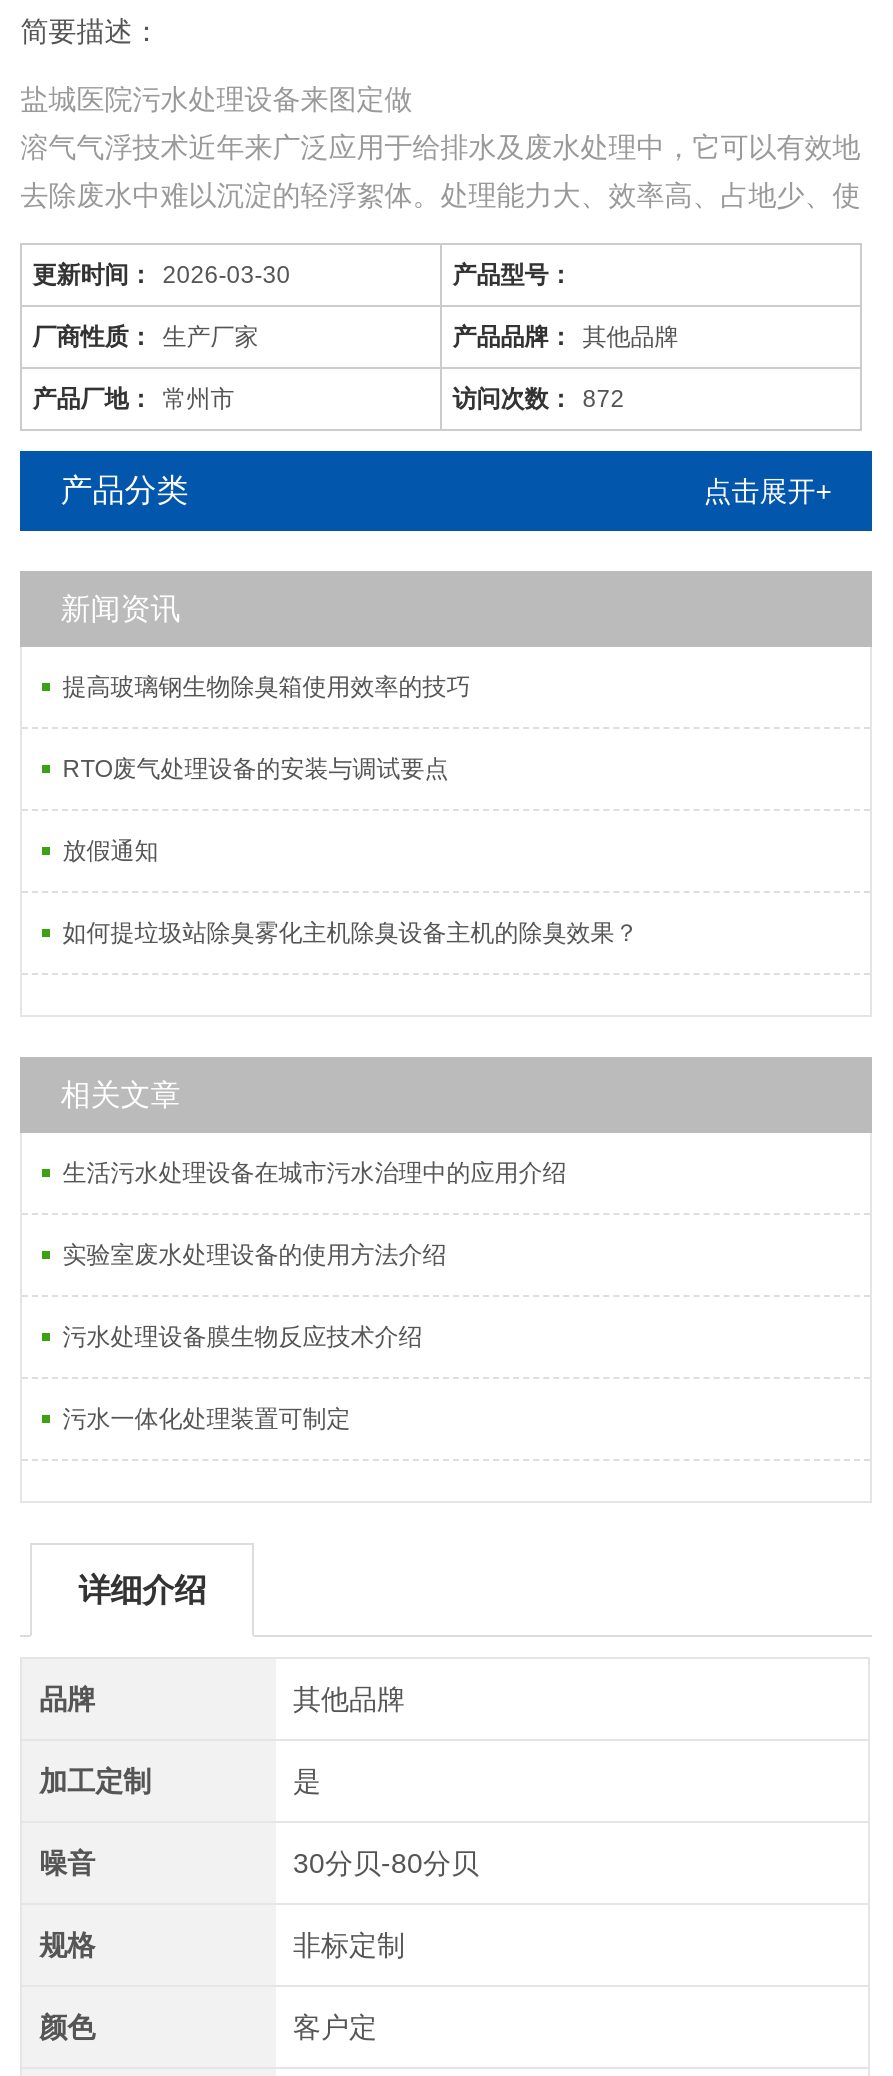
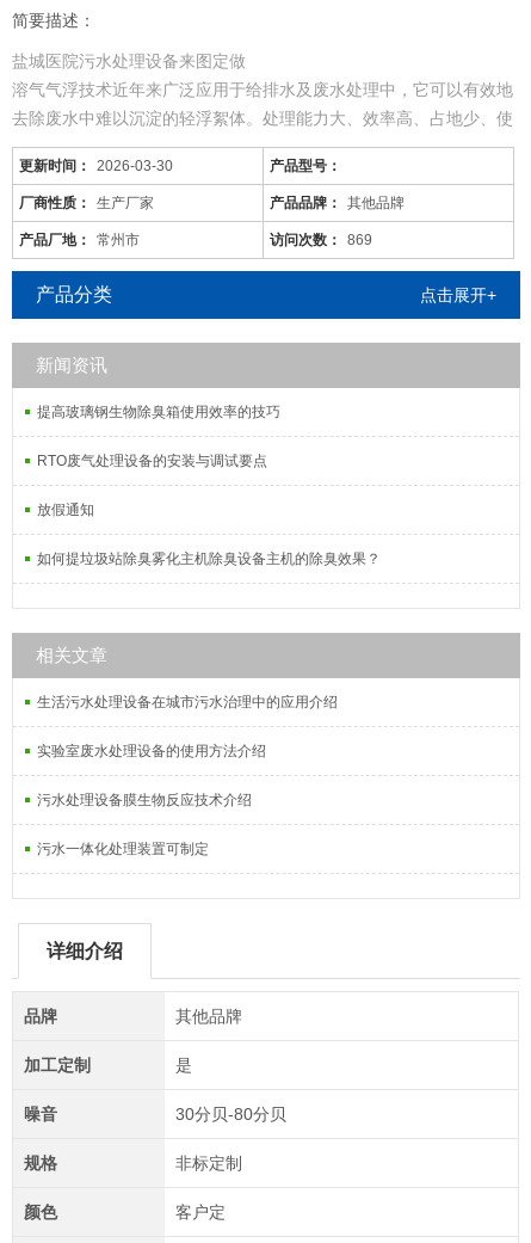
- 访问次数： 872
+ 访问次数： 869
